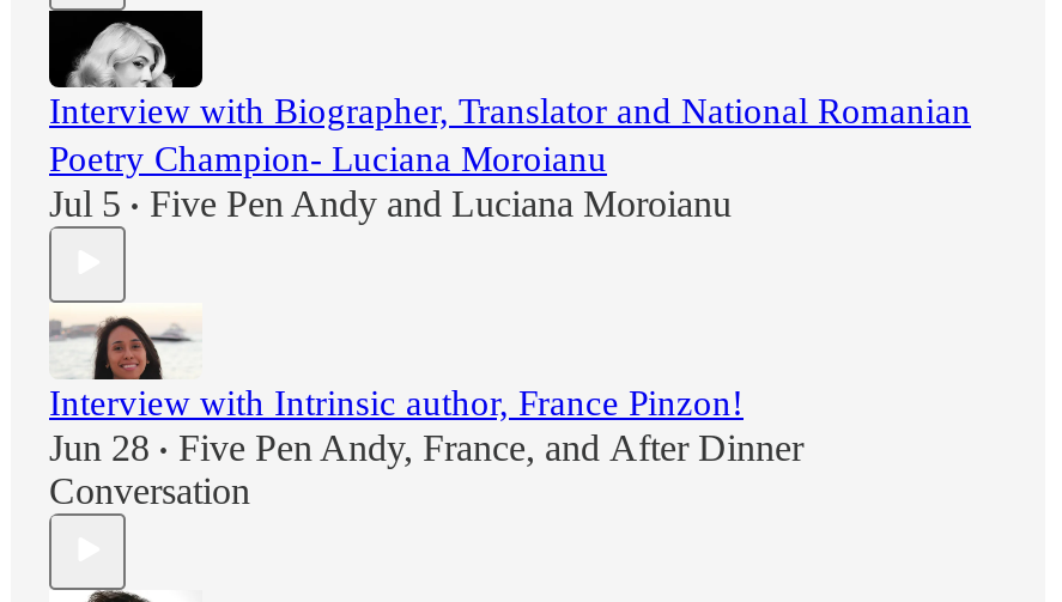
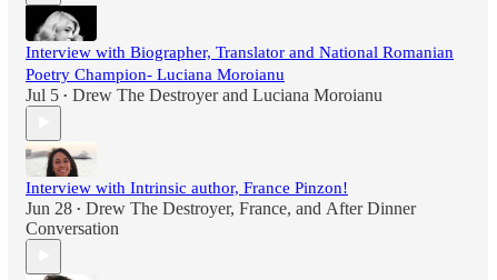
- Jul 5 • Five Pen Andy and Luciana Moroianu
+ Jul 5 • Drew The Destroyer and Luciana Moroianu

- Jun 28 • Five Pen Andy, France, and After Dinner
+ Jun 28 • Drew The Destroyer, France, and After Dinner
